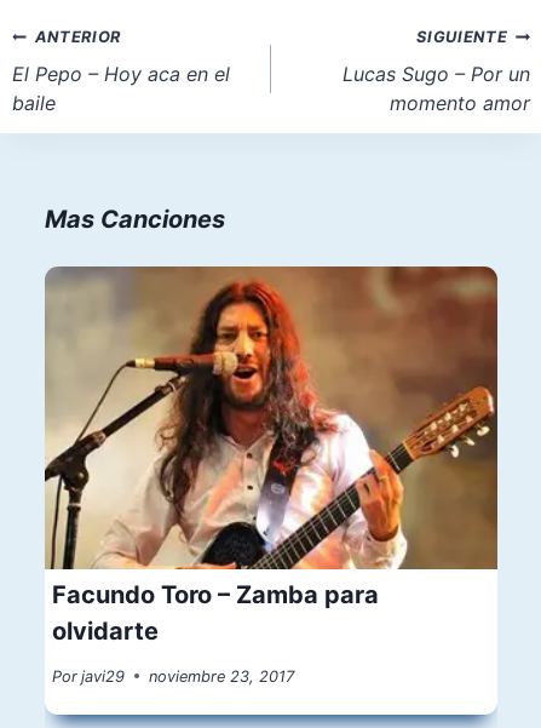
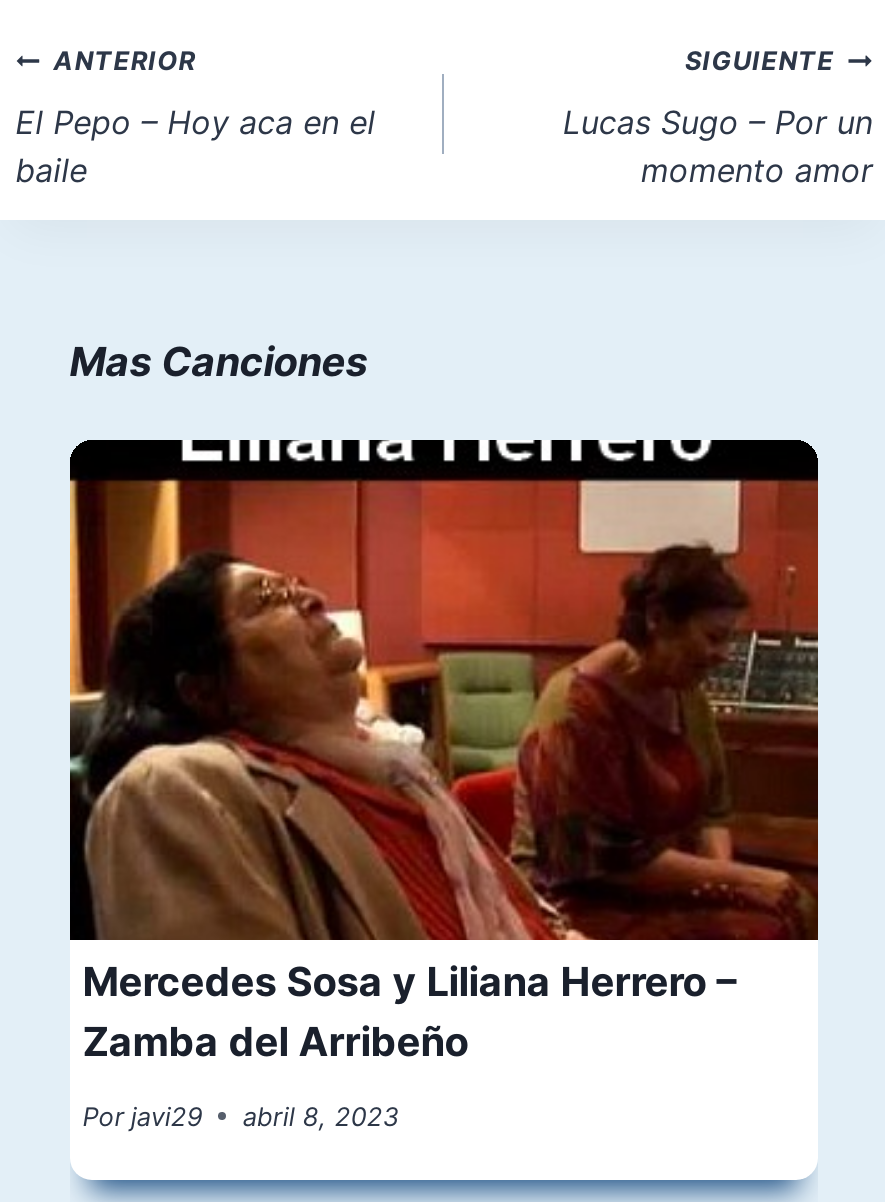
- [image]
- Facundo Toro – Zamba para
- olvidarte
+ [image]
+ Mercedes Sosa y Liliana Herrero –
+ Zamba del Arribeño

- Por javi29 noviembre 23, 2017
+ Por javi29 abril 8, 2023
